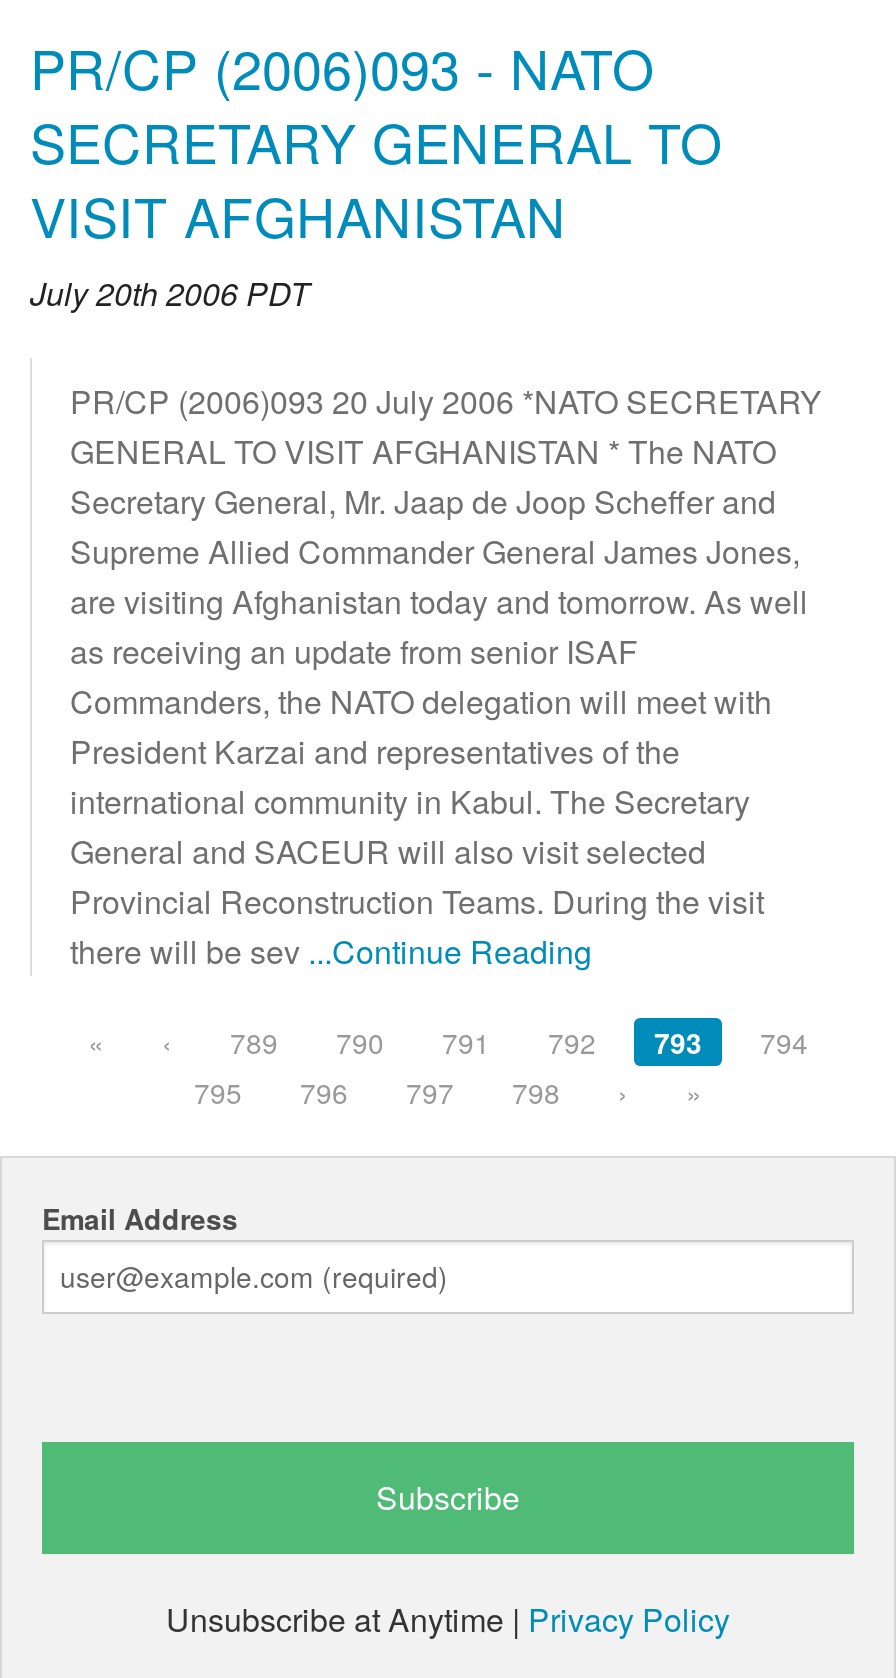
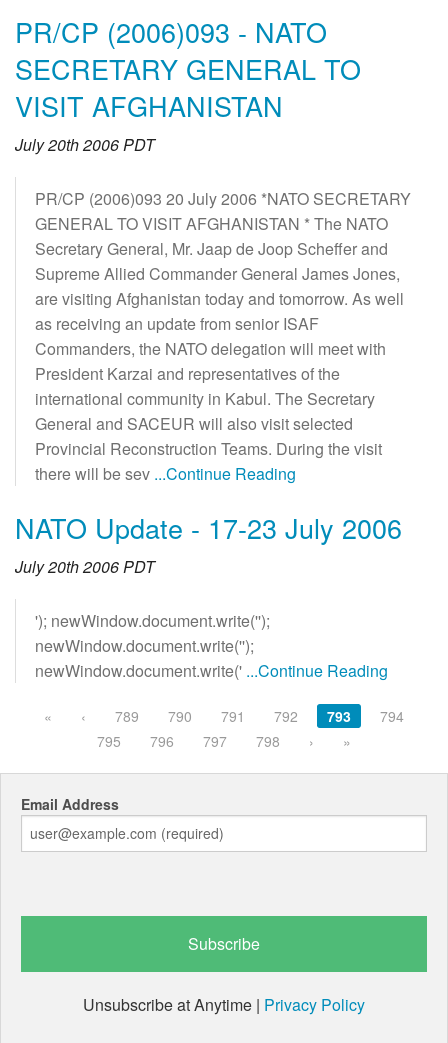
+ NATO Update - 17-23 July 2006
+ July 20th 2006 PDT
+ '); newWindow.document.write('');
+ newWindow.document.write('');
+ newWindow.document.write('...Continue Reading
